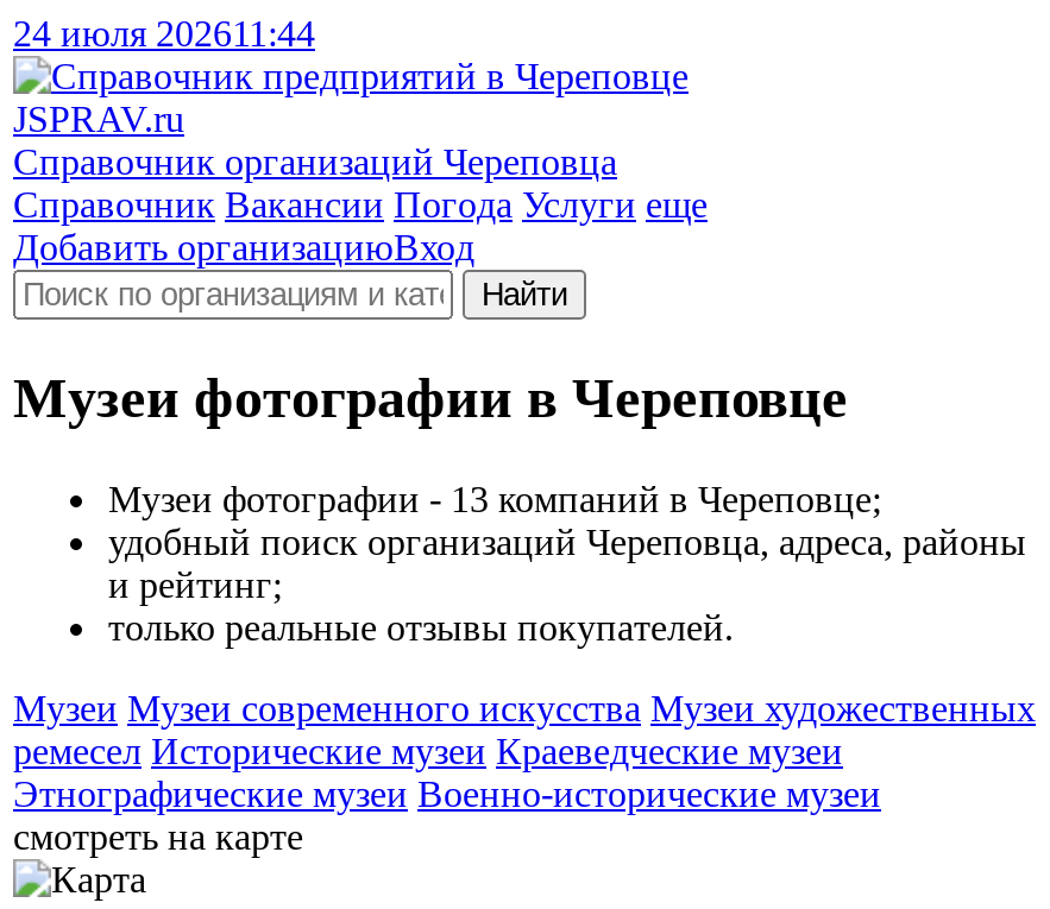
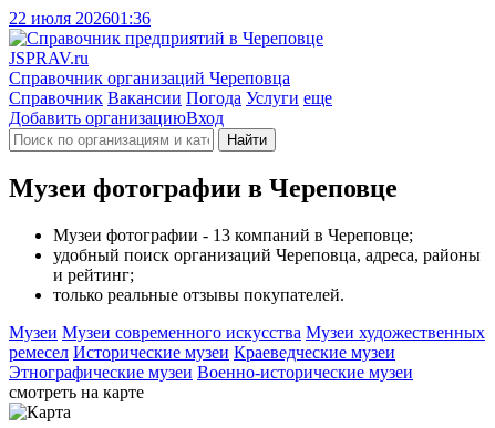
- 24 июля 202611:44
+ 22 июля 202601:36
